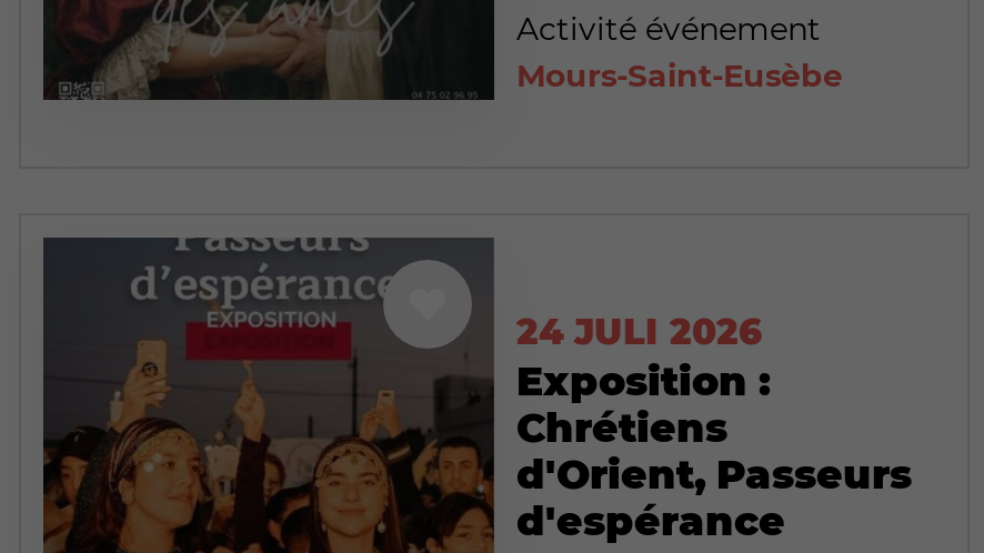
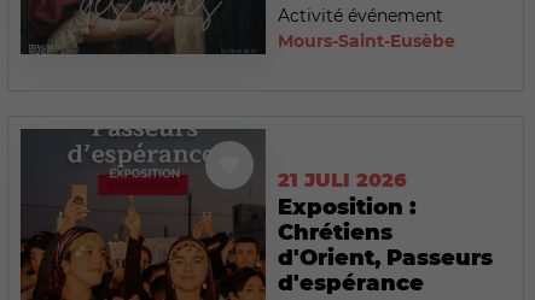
- 24 JULI 2026
+ 21 JULI 2026
